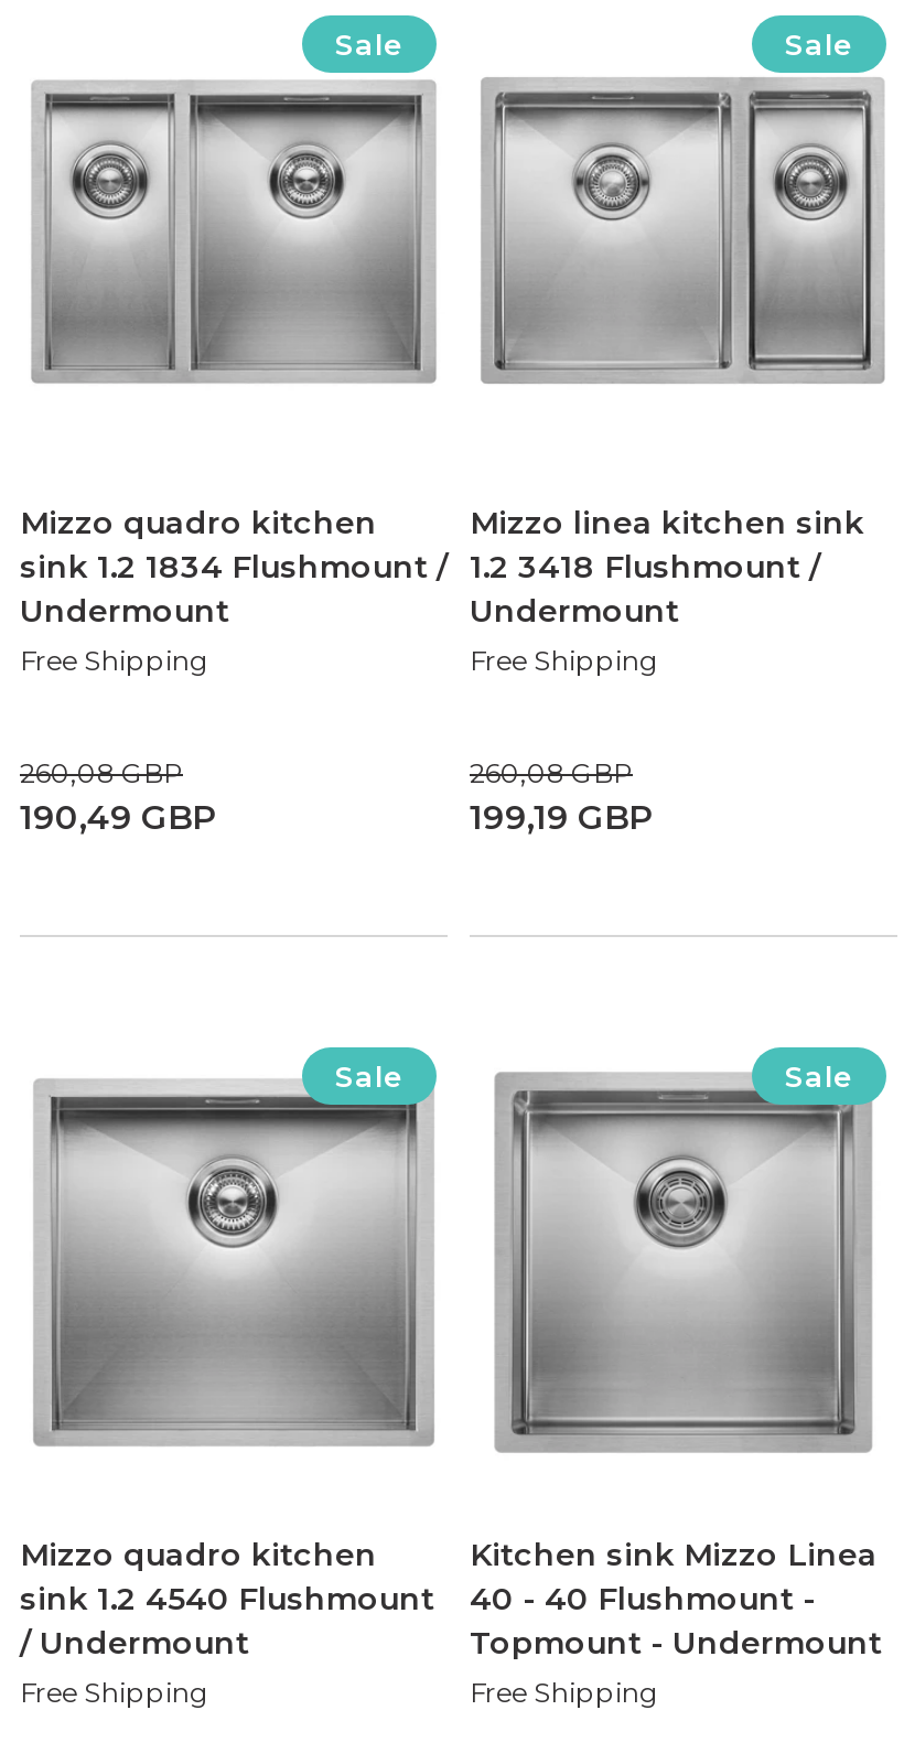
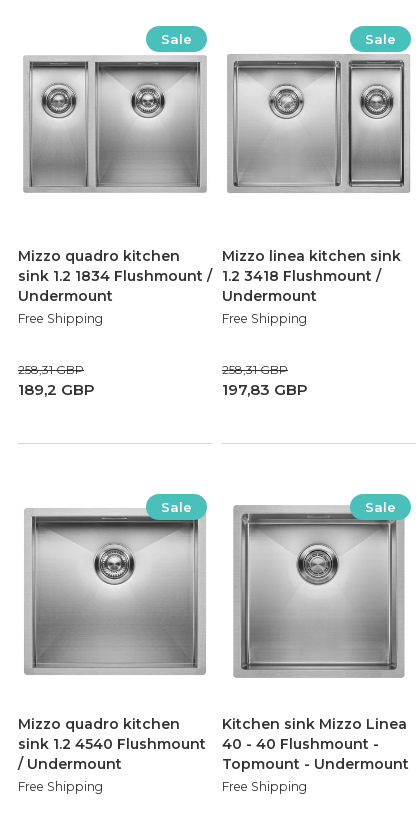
- 260,08 GBP
+ 258,31 GBP

- 260,08 GBP
+ 258,31 GBP

- 190,49 GBP
+ 189,2 GBP

- 199,19 GBP
+ 197,83 GBP
